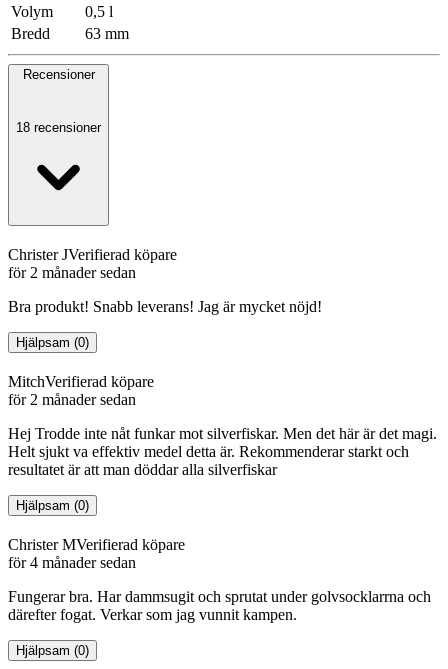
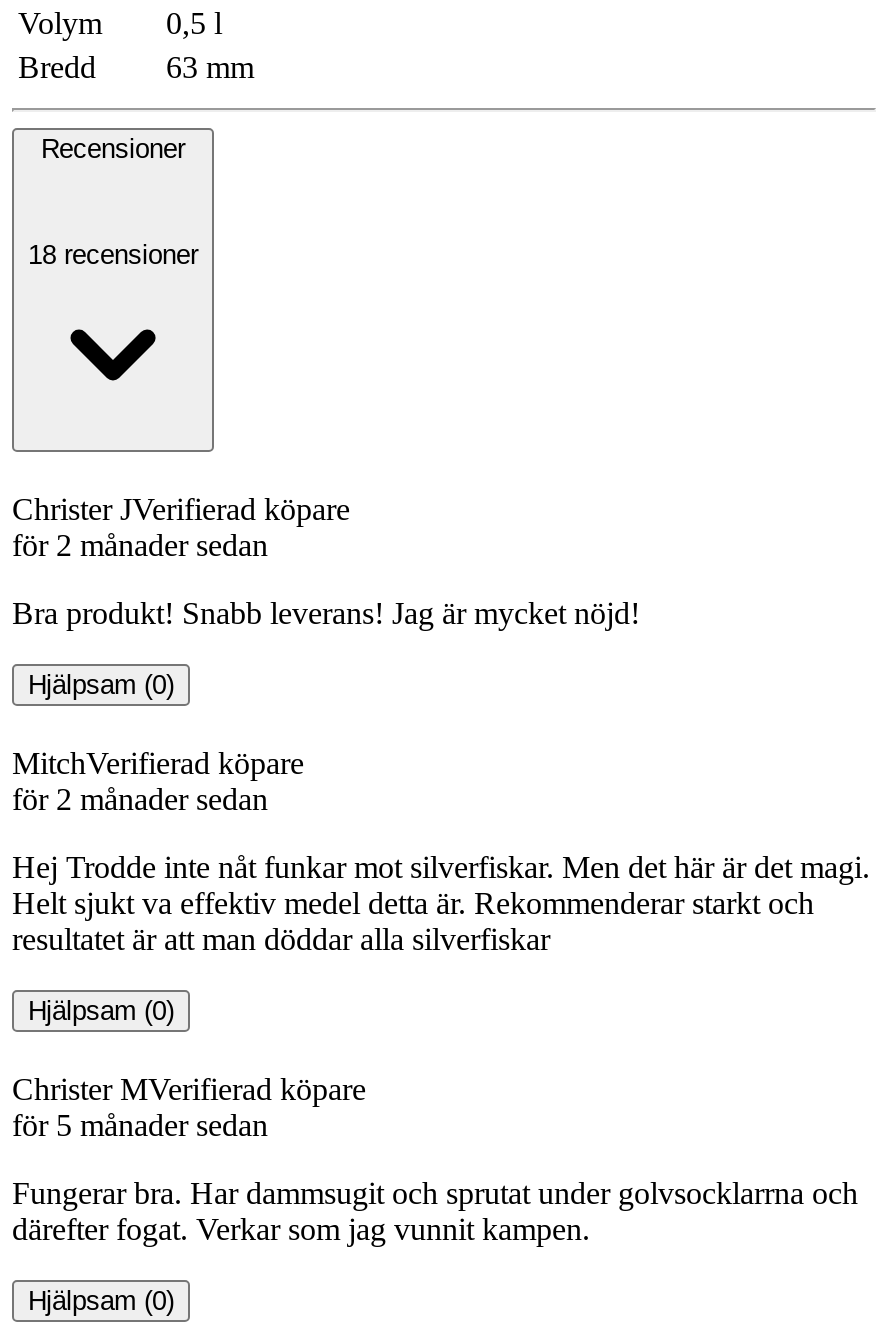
- för 4 månader sedan
+ för 5 månader sedan
